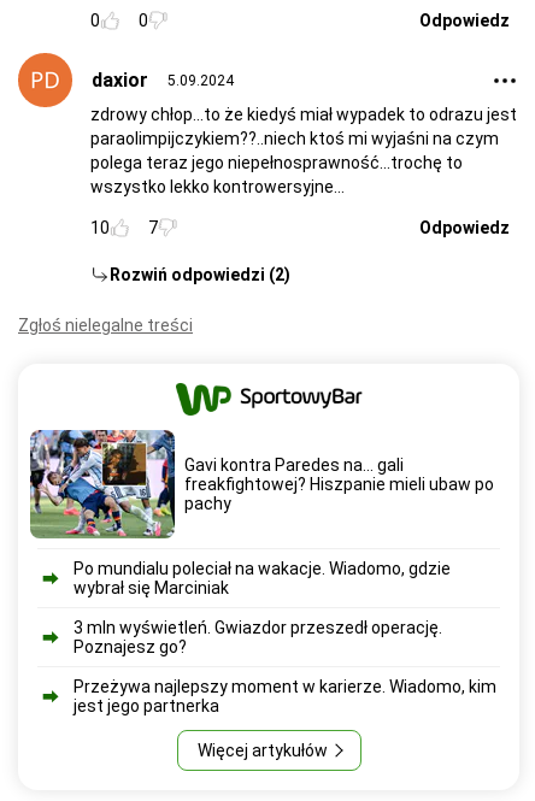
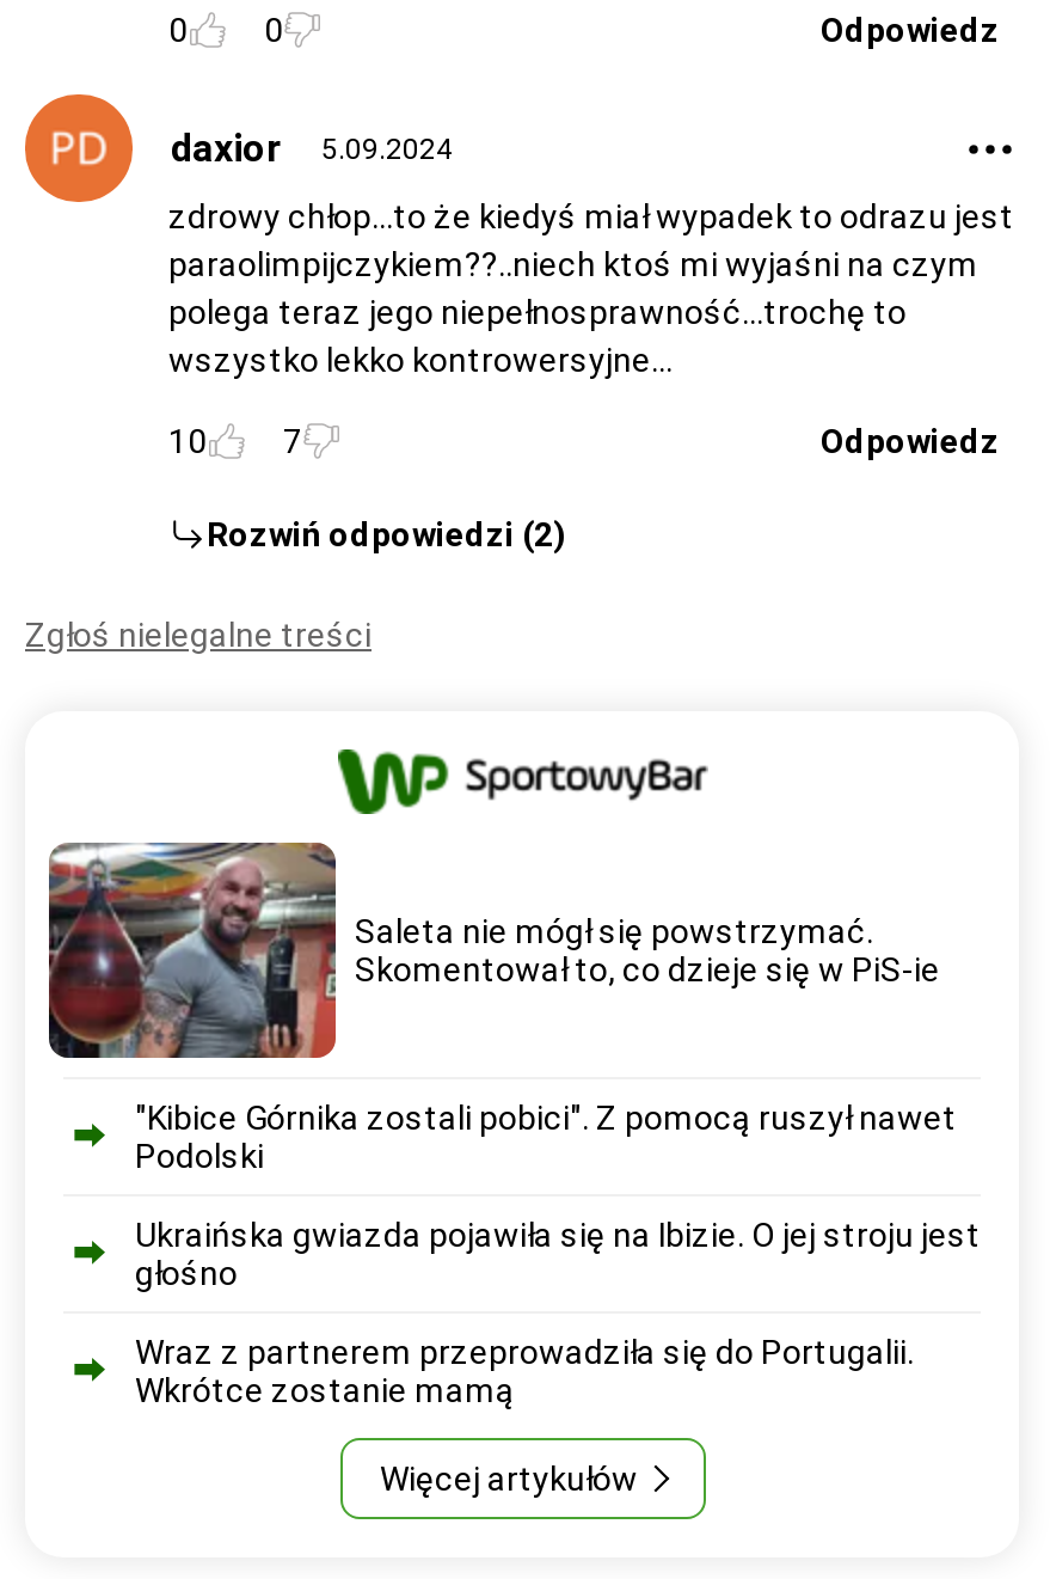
- [image]
- Gavi kontra Paredes na... gali
- freakfightowej? Hiszpanie mieli ubaw po
- pachy
+ [image]
+ Saleta nie mógł się powstrzymać.
+ Skomentował to, co dzieje się w PiS-ie

- Po mundialu poleciał na wakacje. Wiadomo, gdzie
- wybrał się Marciniak
+ "Kibice Górnika zostali pobici". Z pomocą ruszył nawet
+ Podolski

- 3 mln wyświetleń. Gwiazdor przeszedł operację.
- Poznajesz go?
+ Ukraińska gwiazda pojawiła się na Ibizie. O jej stroju jest
+ głośno

- Przeżywa najlepszy moment w karierze. Wiadomo, kim
- jest jego partnerka
+ Wraz z partnerem przeprowadziła się do Portugalii.
+ Wkrótce zostanie mamą
